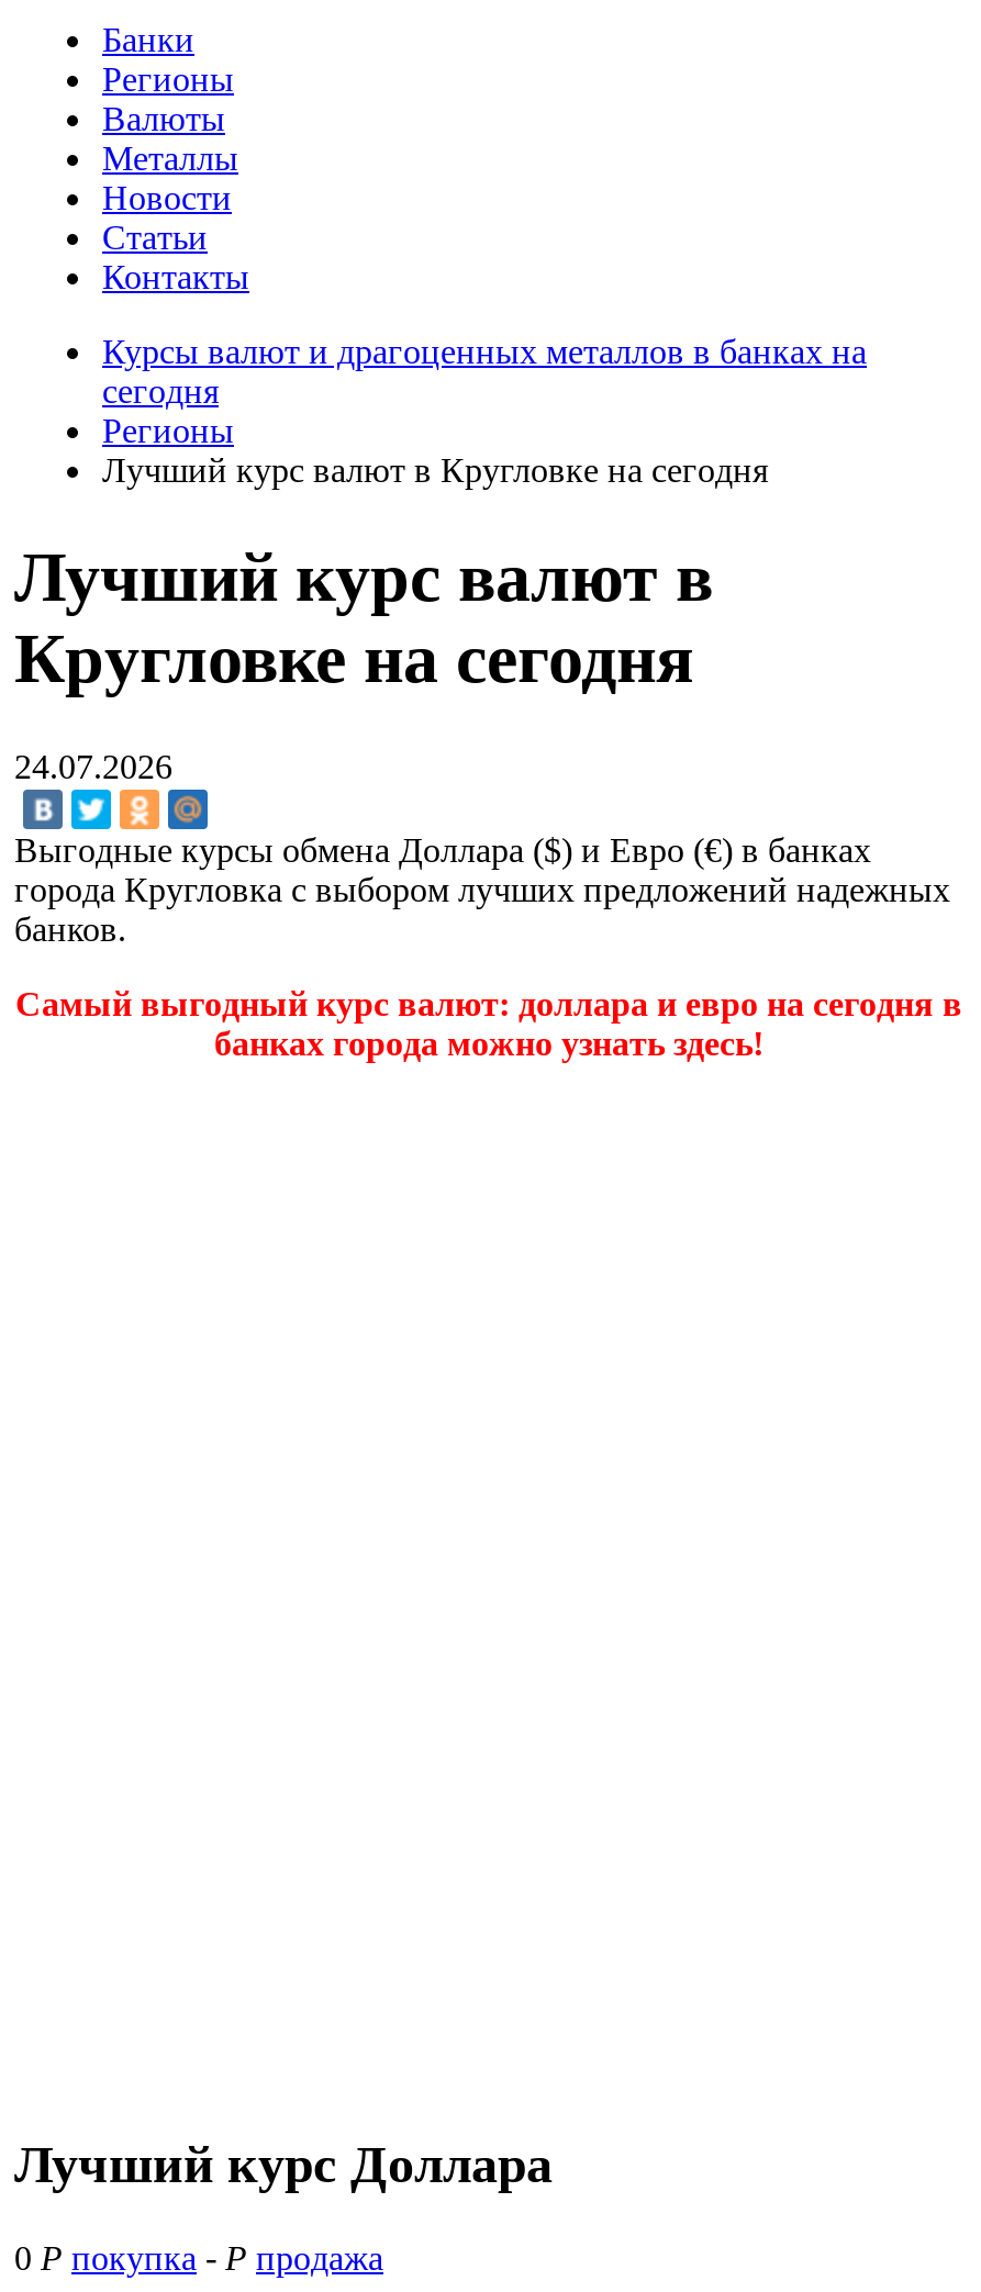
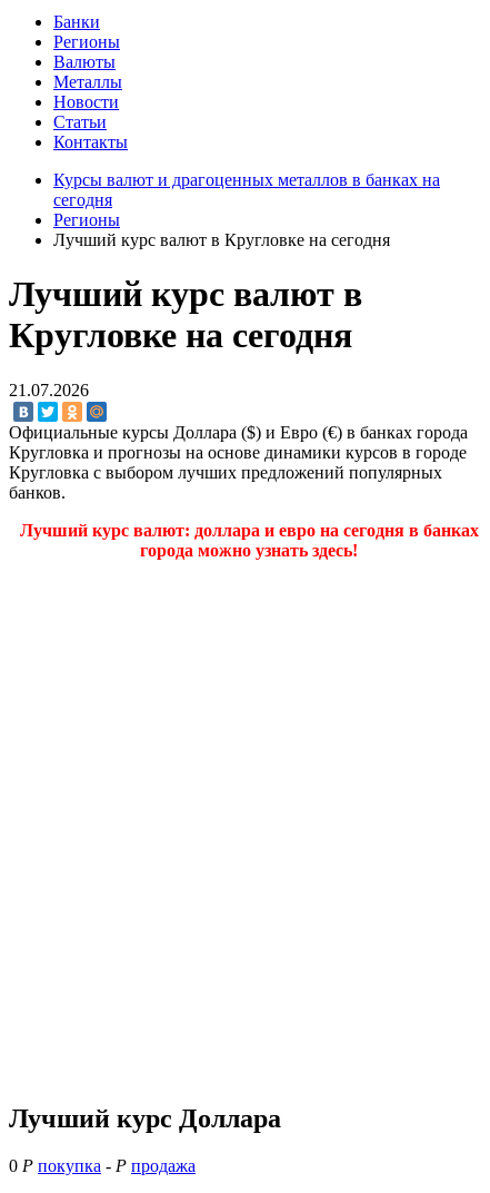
- 24.07.2026
+ 21.07.2026

- Выгодные курсы обмена Доллара ($) и Евро (€) в банках
- города Кругловка с выбором лучших предложений надежных
+ Официальные курсы Доллара ($) и Евро (€) в банках города
+ Кругловка и прогнозы на основе динамики курсов в городе
+ Кругловка с выбором лучших предложений популярных

- Самый выгодный курс валют: доллара и евро на сегодня в
- банках города можно узнать здесь!
+ Лучший курс валют: доллара и евро на сегодня в банках
+ города можно узнать здесь!
